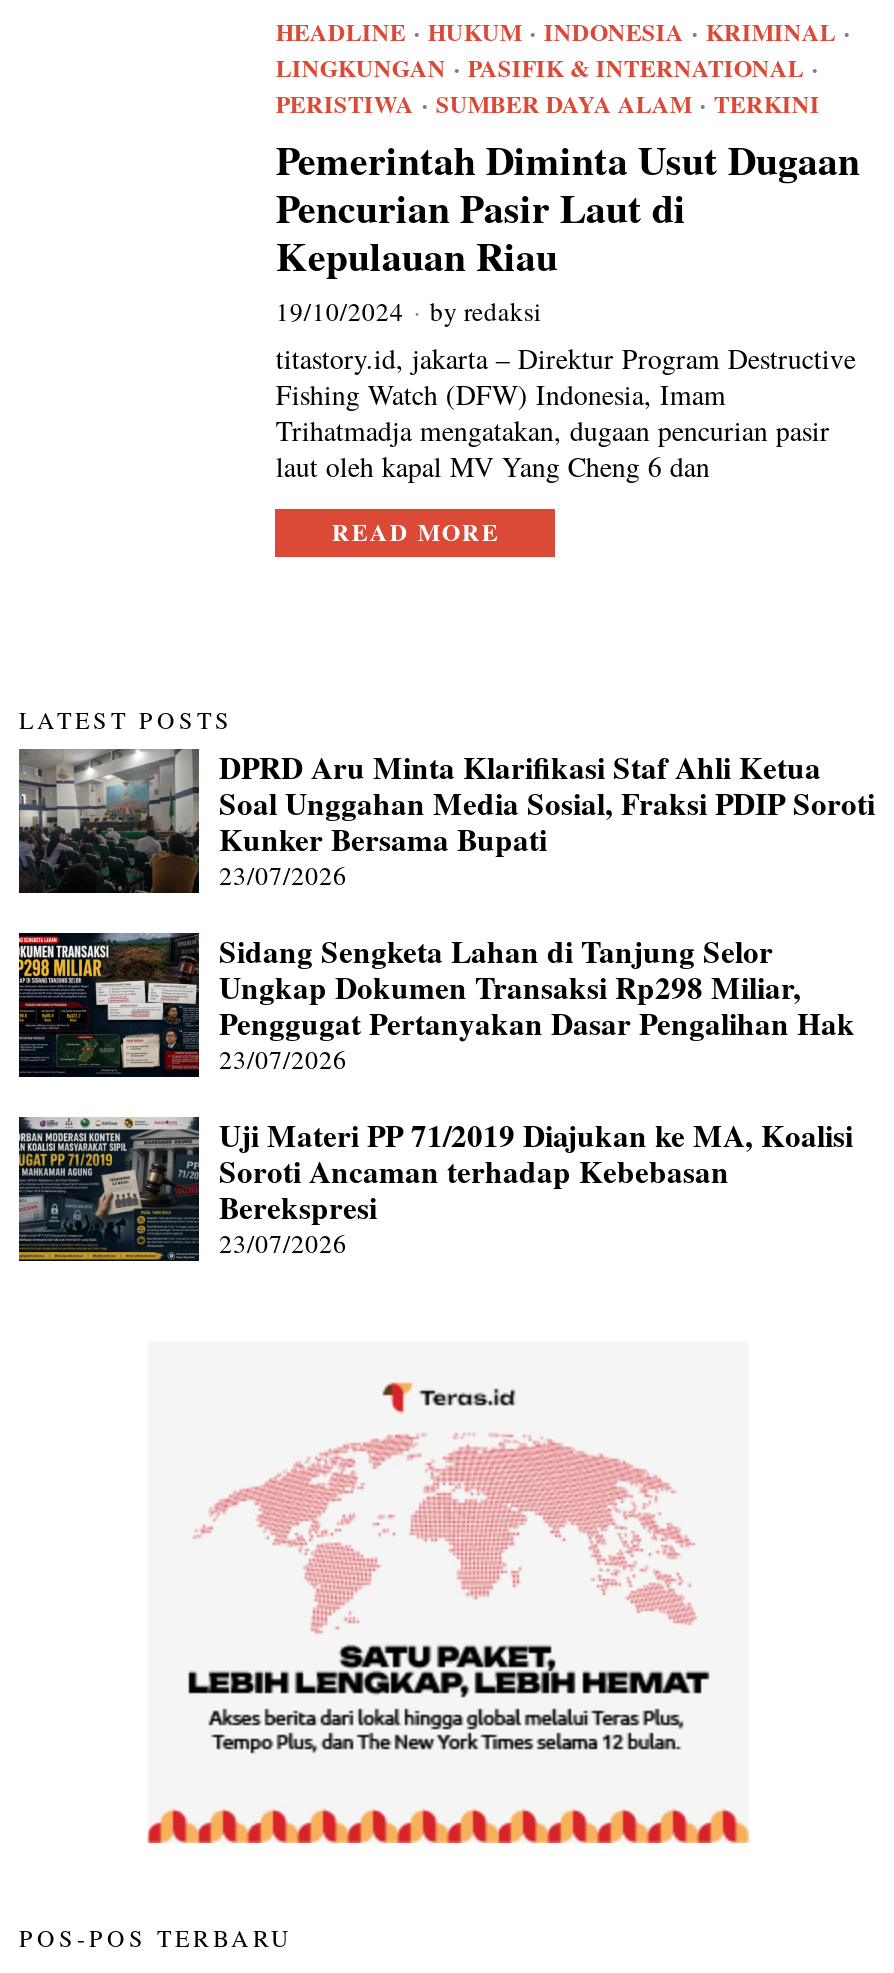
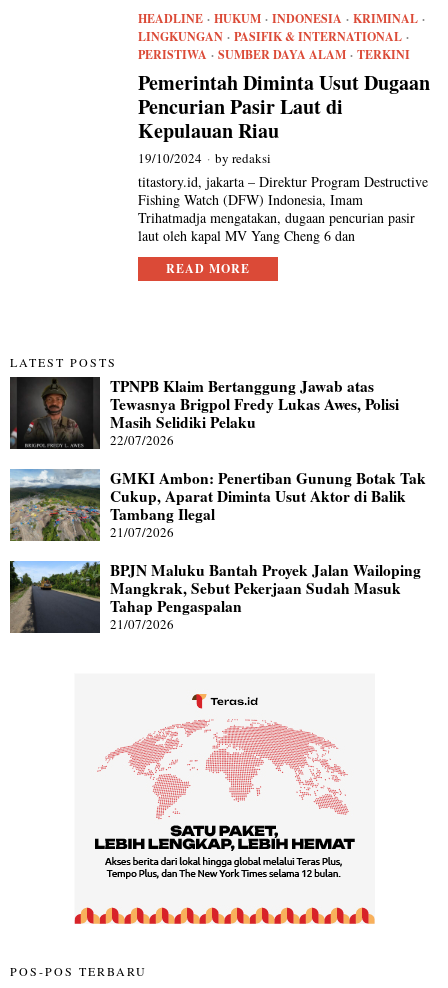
- [image]
- DPRD Aru Minta Klarifikasi Staf Ahli Ketua
- Soal Unggahan Media Sosial, Fraksi PDIP Soroti
- Kunker Bersama Bupati
- 23/07/2026
+ [image]
+ TPNPB Klaim Bertanggung Jawab atas
+ Tewasnya Brigpol Fredy Lukas Awes, Polisi
+ Masih Selidiki Pelaku
+ 22/07/2026

- [image]
- Sidang Sengketa Lahan di Tanjung Selor
- Ungkap Dokumen Transaksi Rp298 Miliar,
- Penggugat Pertanyakan Dasar Pengalihan Hak
- 23/07/2026
+ [image]
+ GMKI Ambon: Penertiban Gunung Botak Tak
+ Cukup, Aparat Diminta Usut Aktor di Balik
+ Tambang Ilegal
+ 21/07/2026

- [image]
- Uji Materi PP 71/2019 Diajukan ke MA, Koalisi
- Soroti Ancaman terhadap Kebebasan
- Berekspresi
- 23/07/2026
+ [image]
+ BPJN Maluku Bantah Proyek Jalan Wailoping
+ Mangkrak, Sebut Pekerjaan Sudah Masuk
+ Tahap Pengaspalan
+ 21/07/2026
